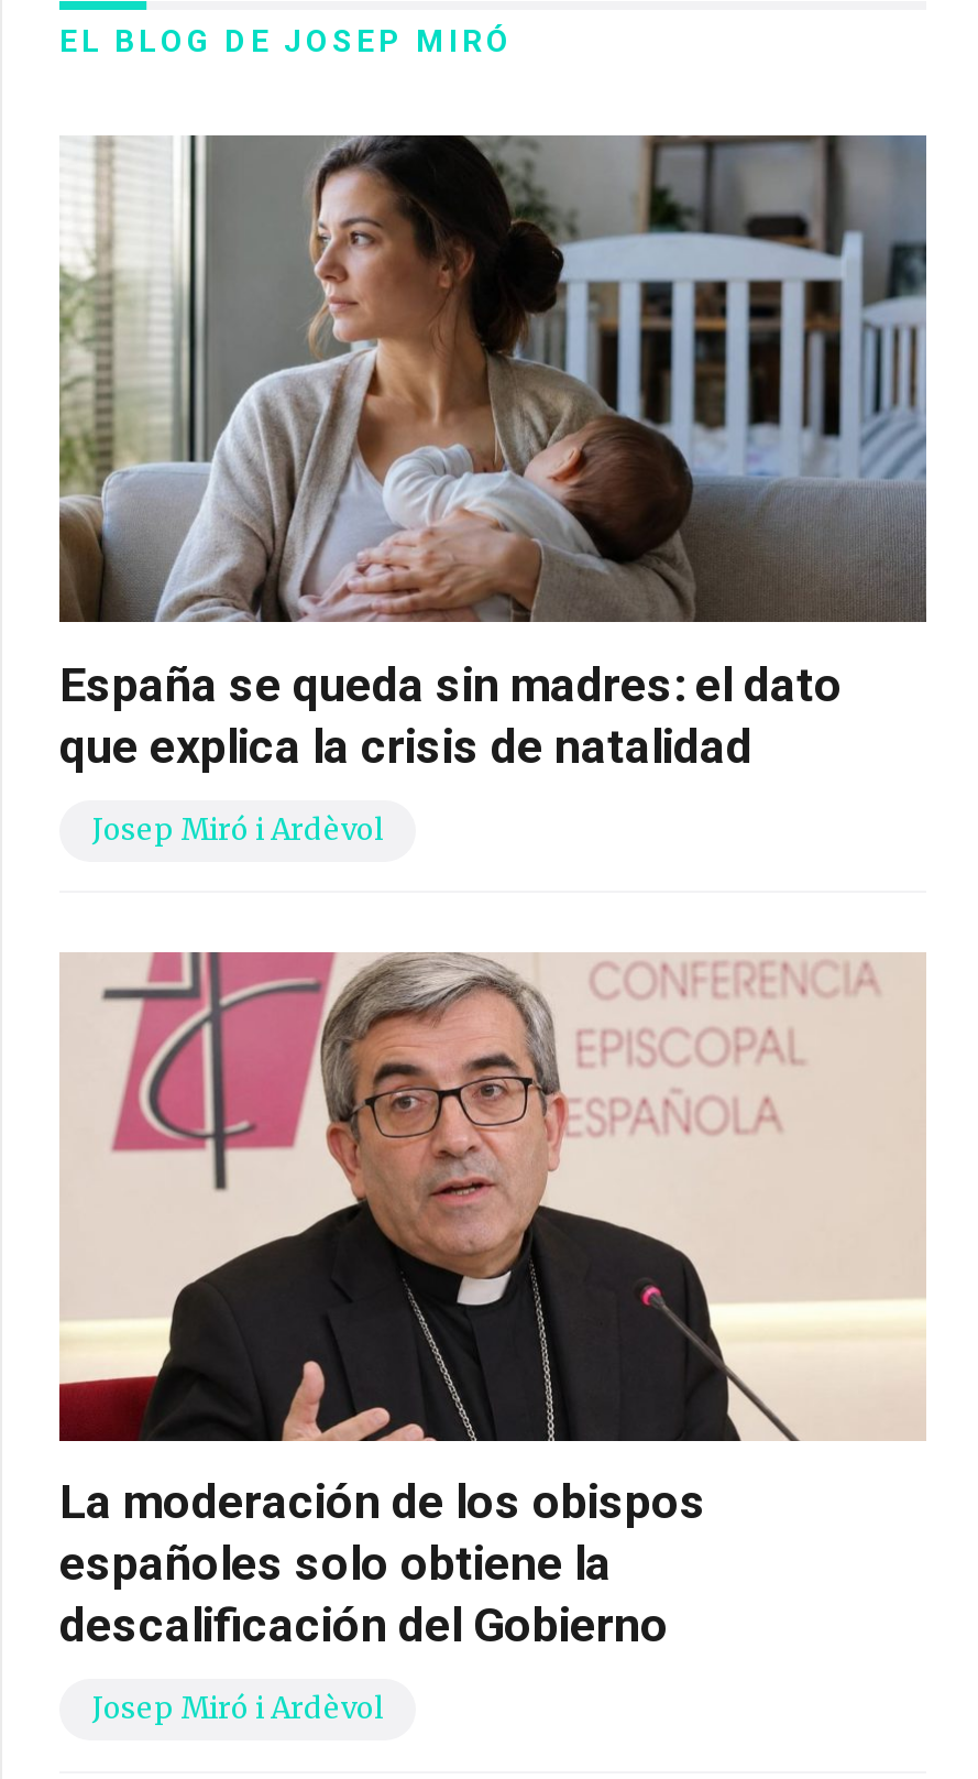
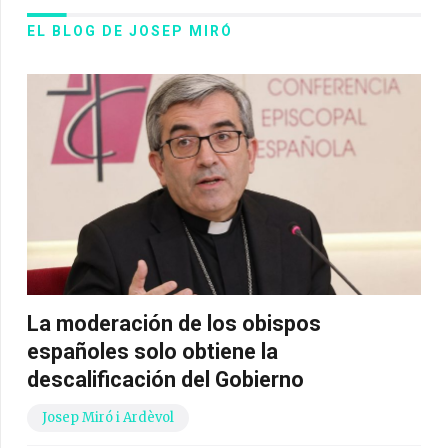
- [image]
- España se queda sin madres: el dato
- que explica la crisis de natalidad
- Josep Miró i Ardèvol
